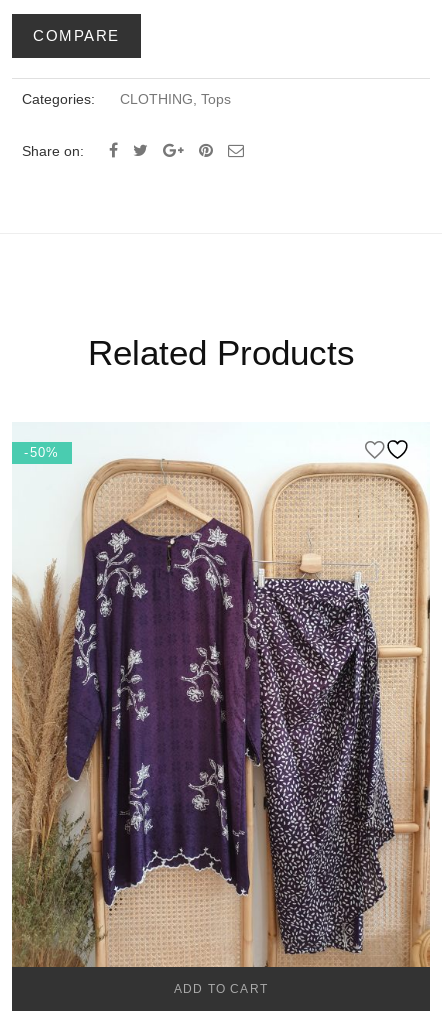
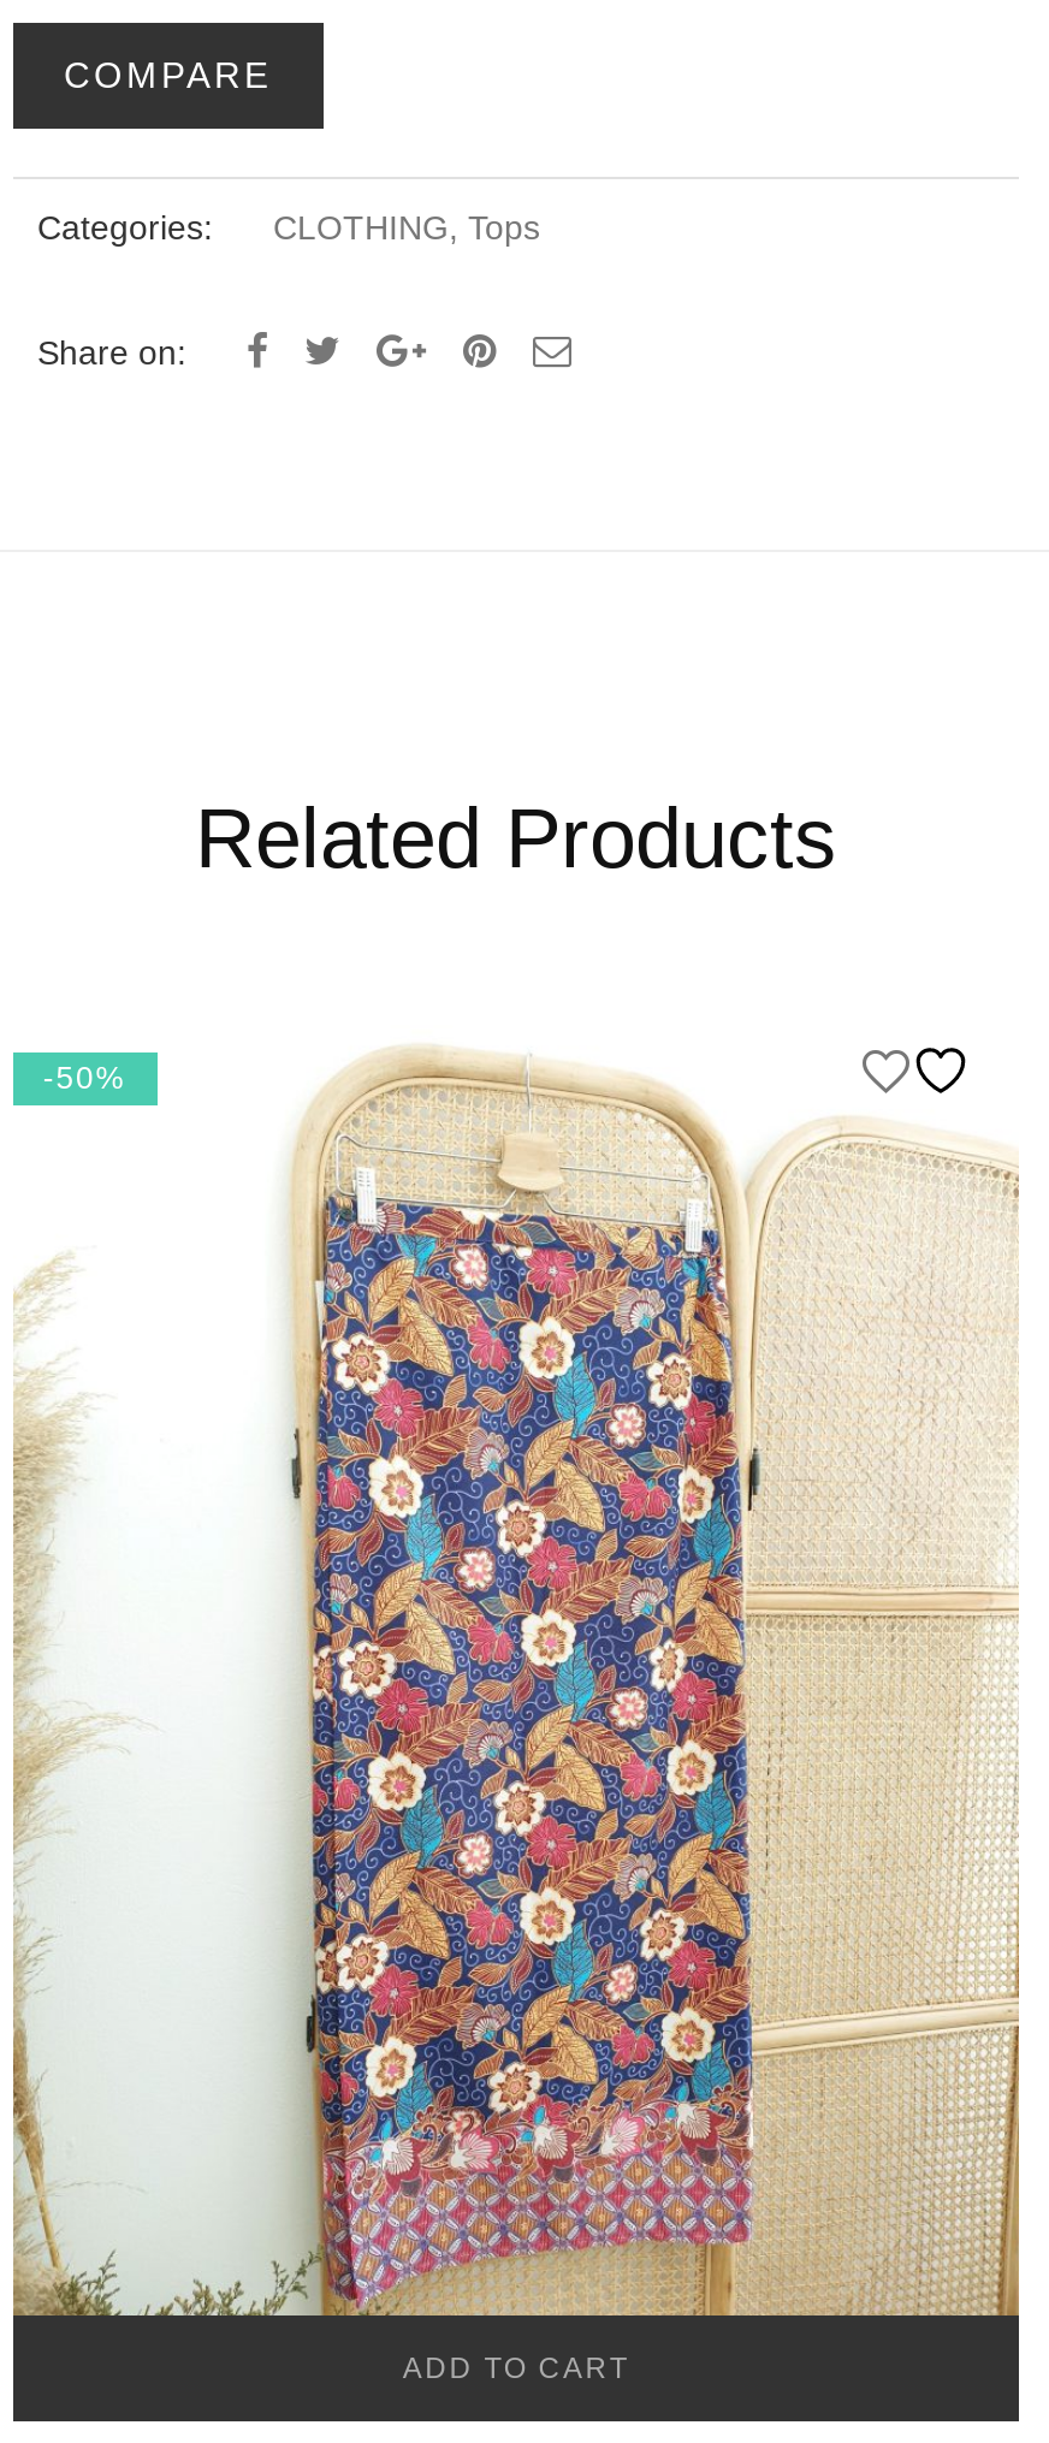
- [image]
+ [image]
